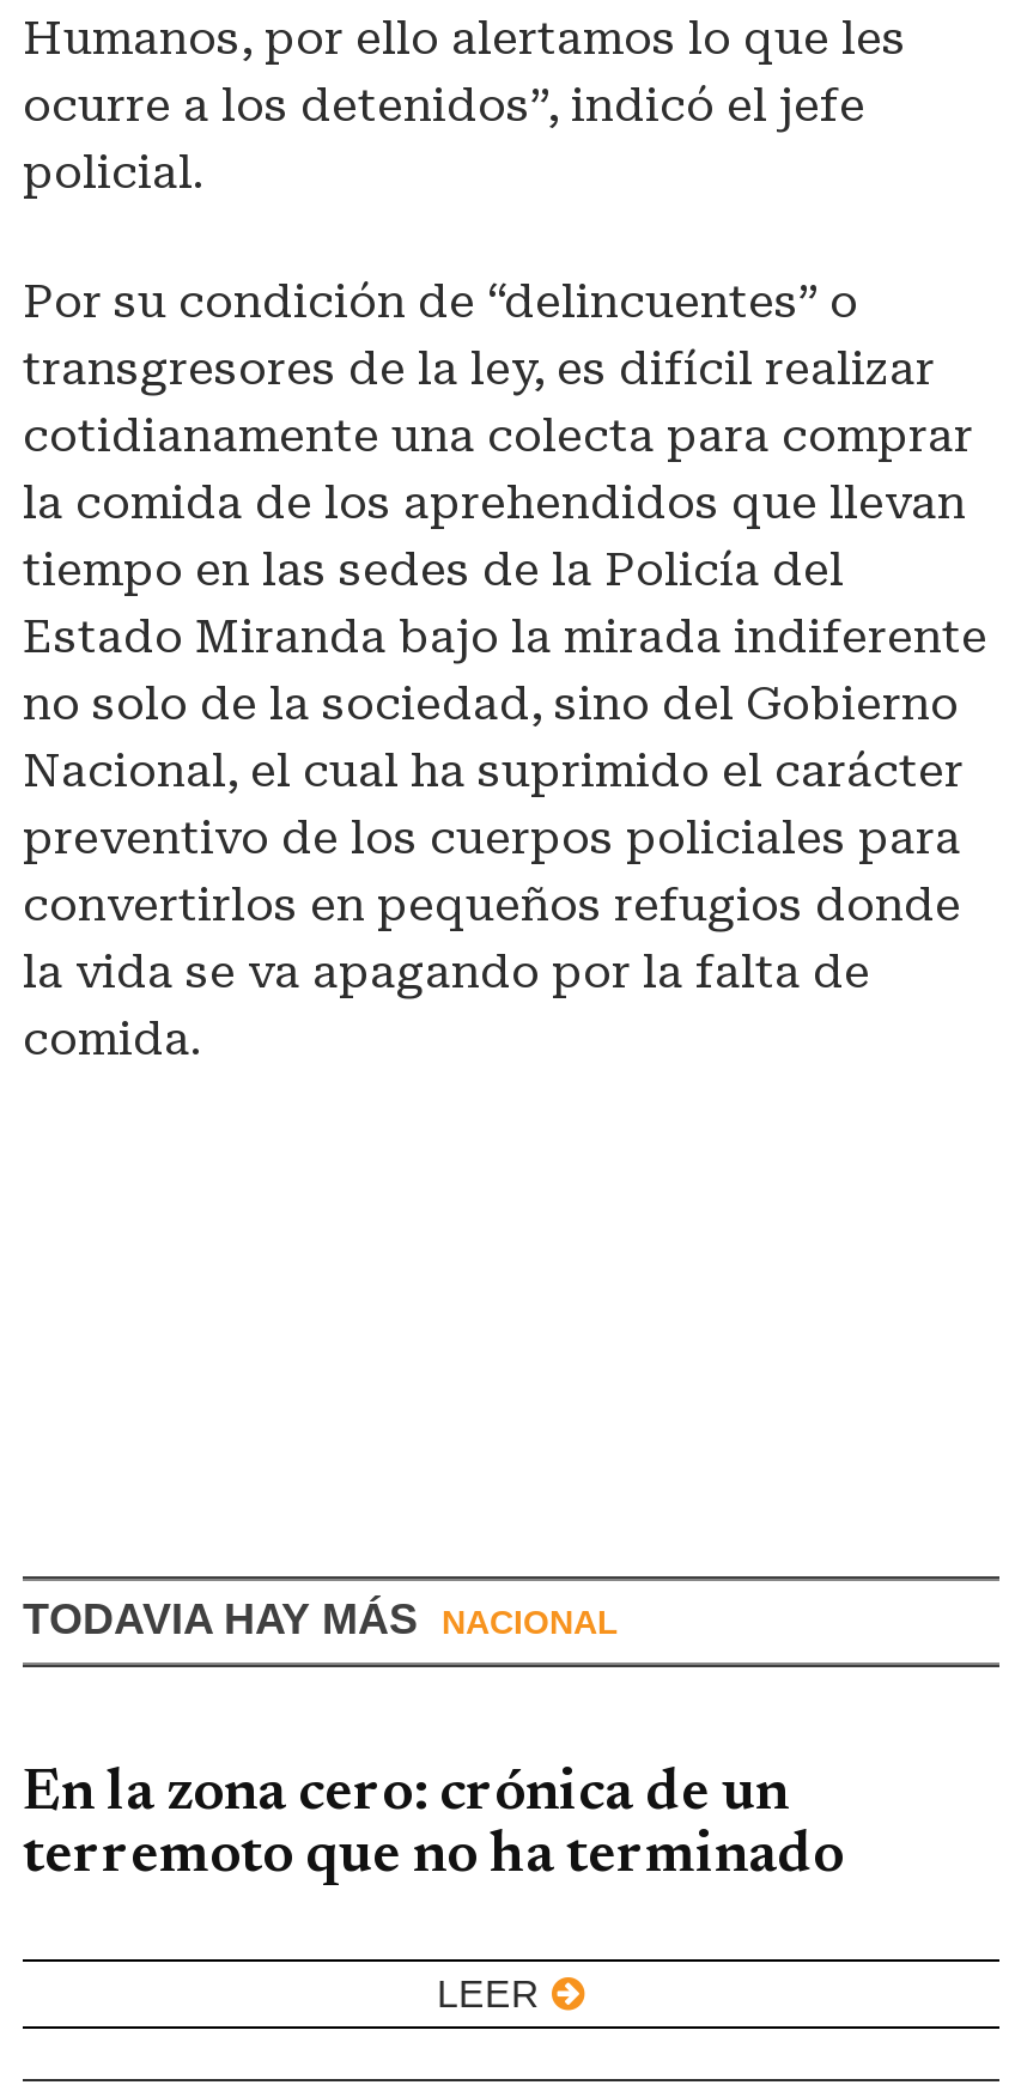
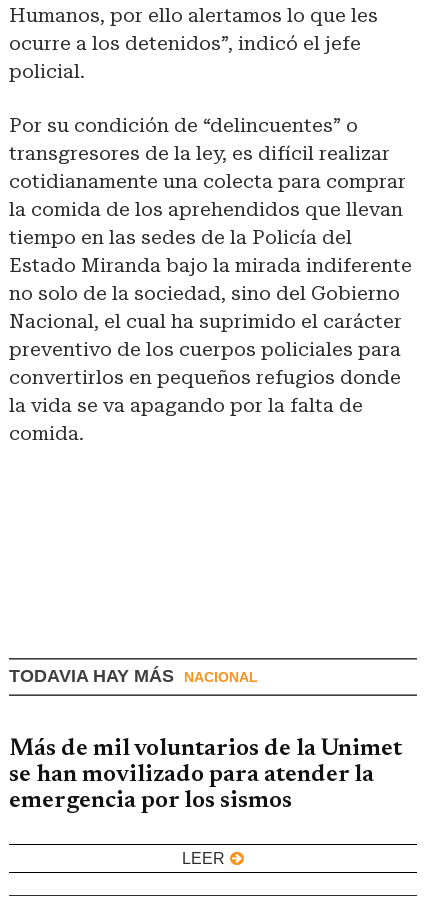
- En la zona cero: crónica de un
- terremoto que no ha terminado
+ Más de mil voluntarios de la Unimet
+ se han movilizado para atender la
+ emergencia por los sismos
